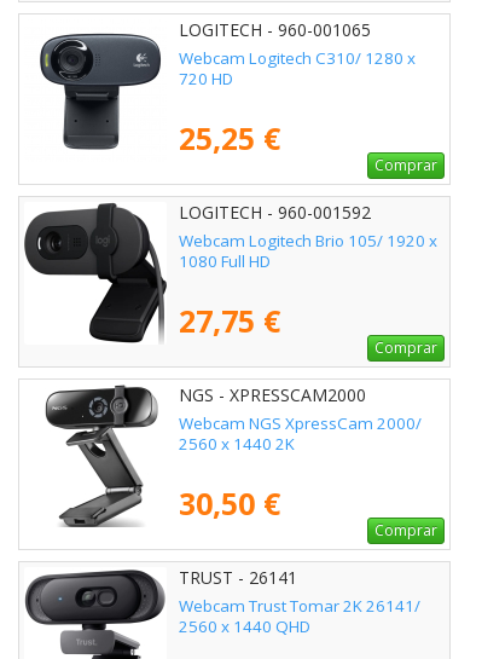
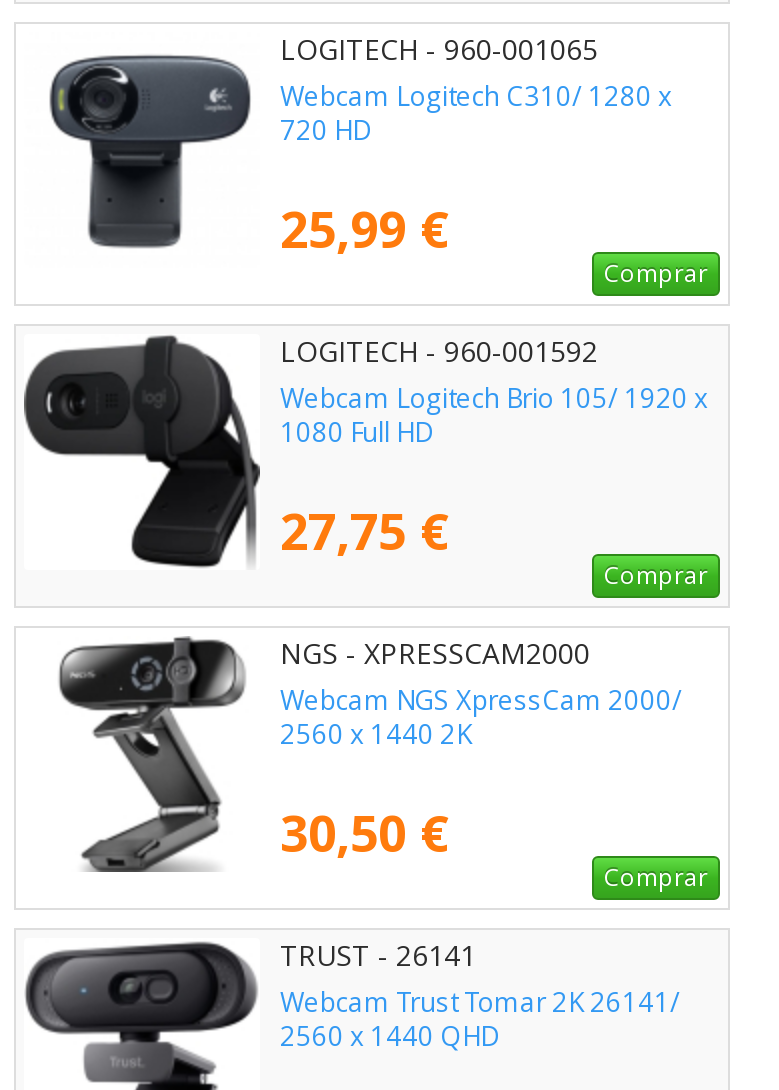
- 25,25 €
+ 25,99 €
